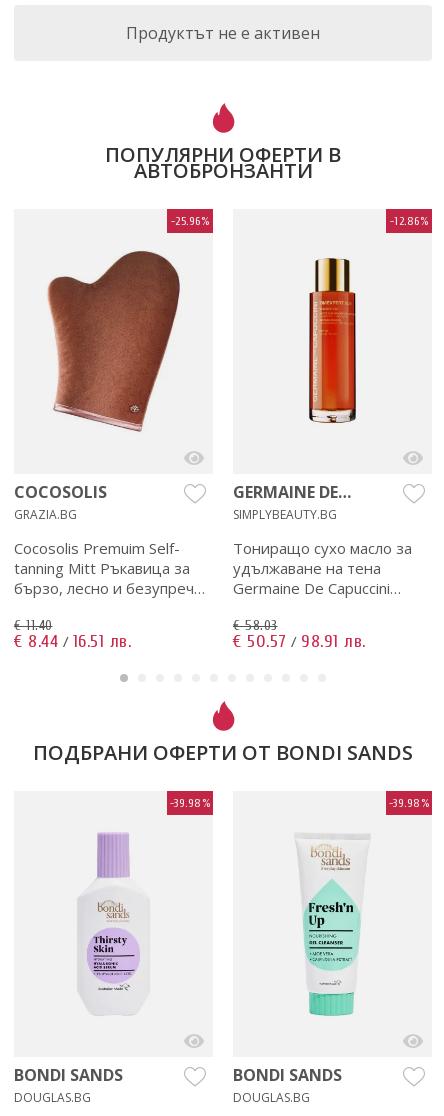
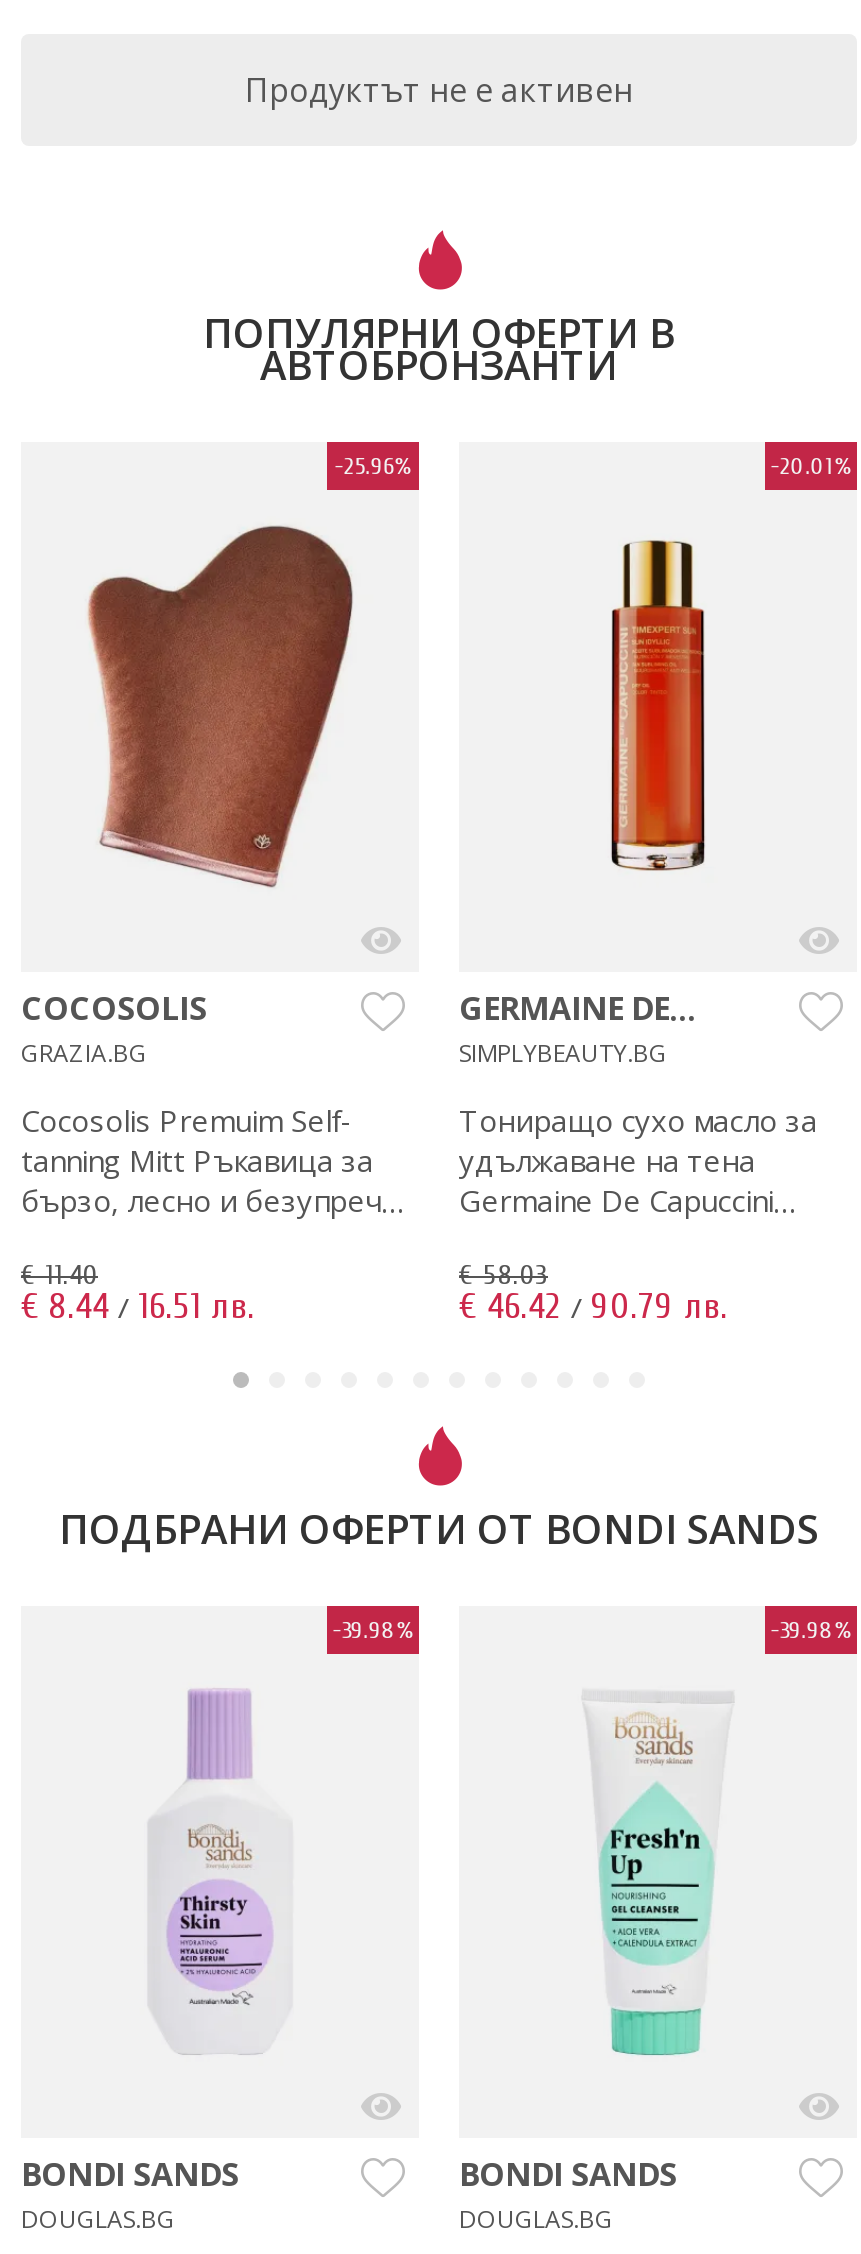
- -12.86%
+ -20.01%

- € 50.57 / 98.91 лв.
+ € 46.42 / 90.79 лв.
